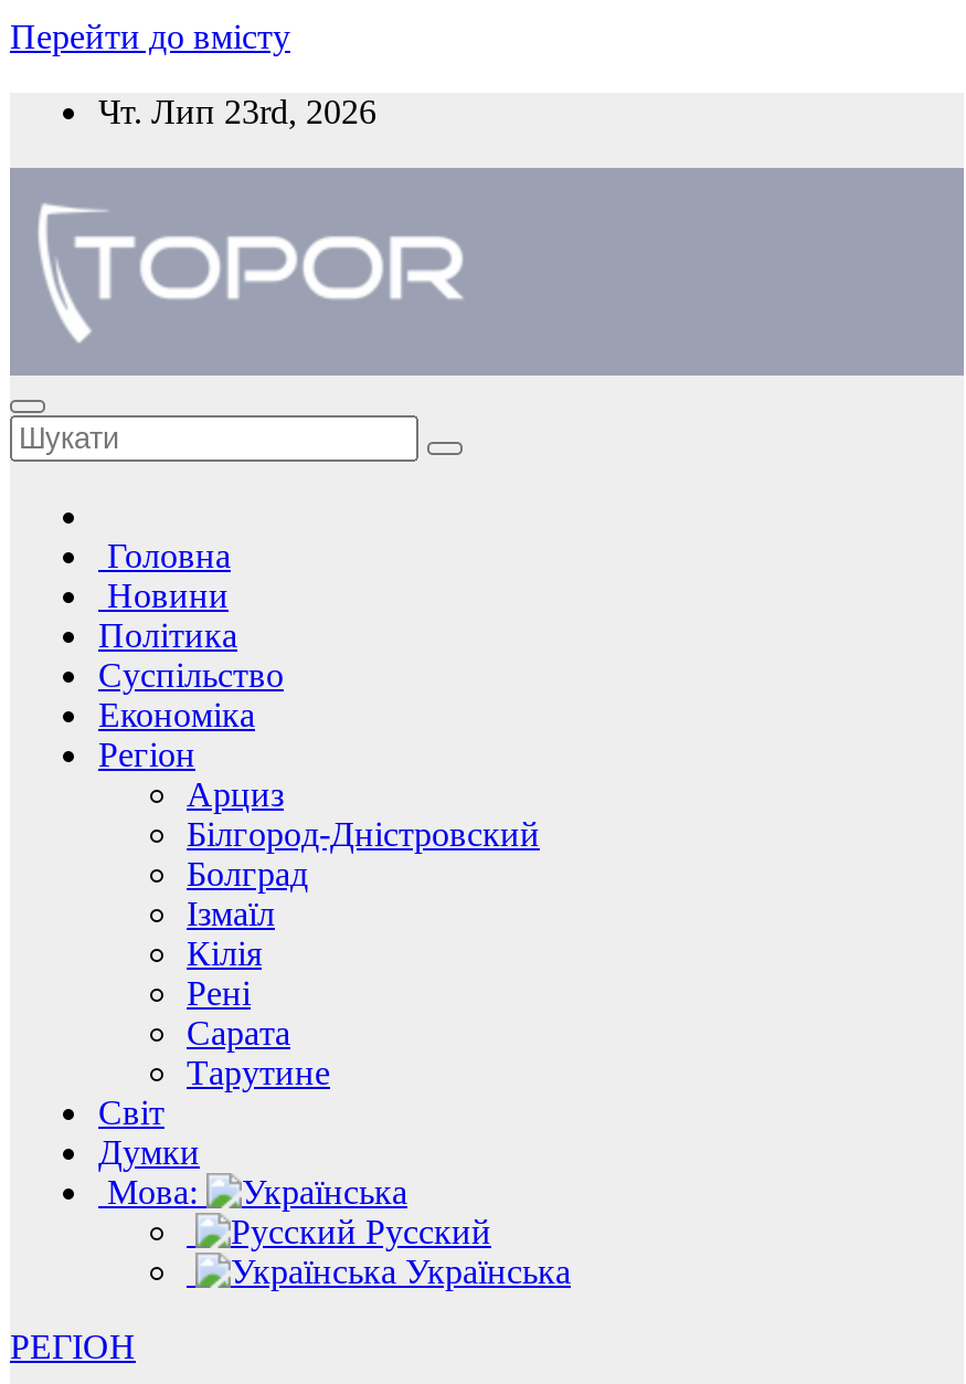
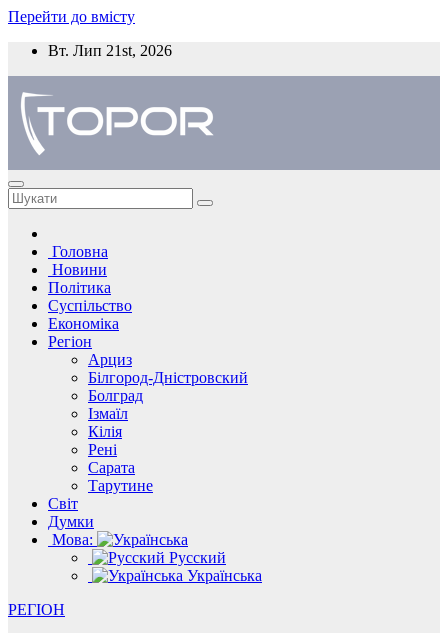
- Чт. Лип 23rd, 2026
+ Вт. Лип 21st, 2026
